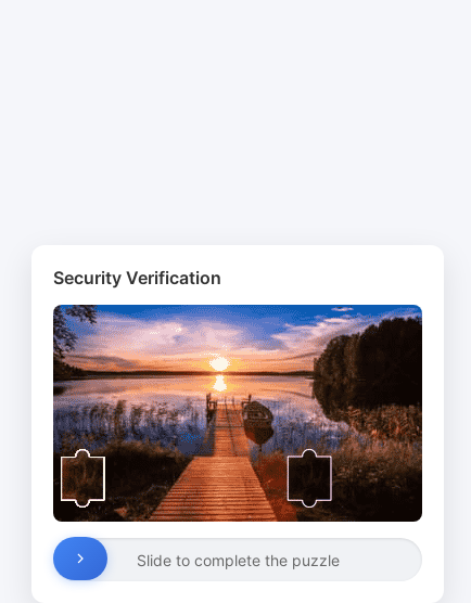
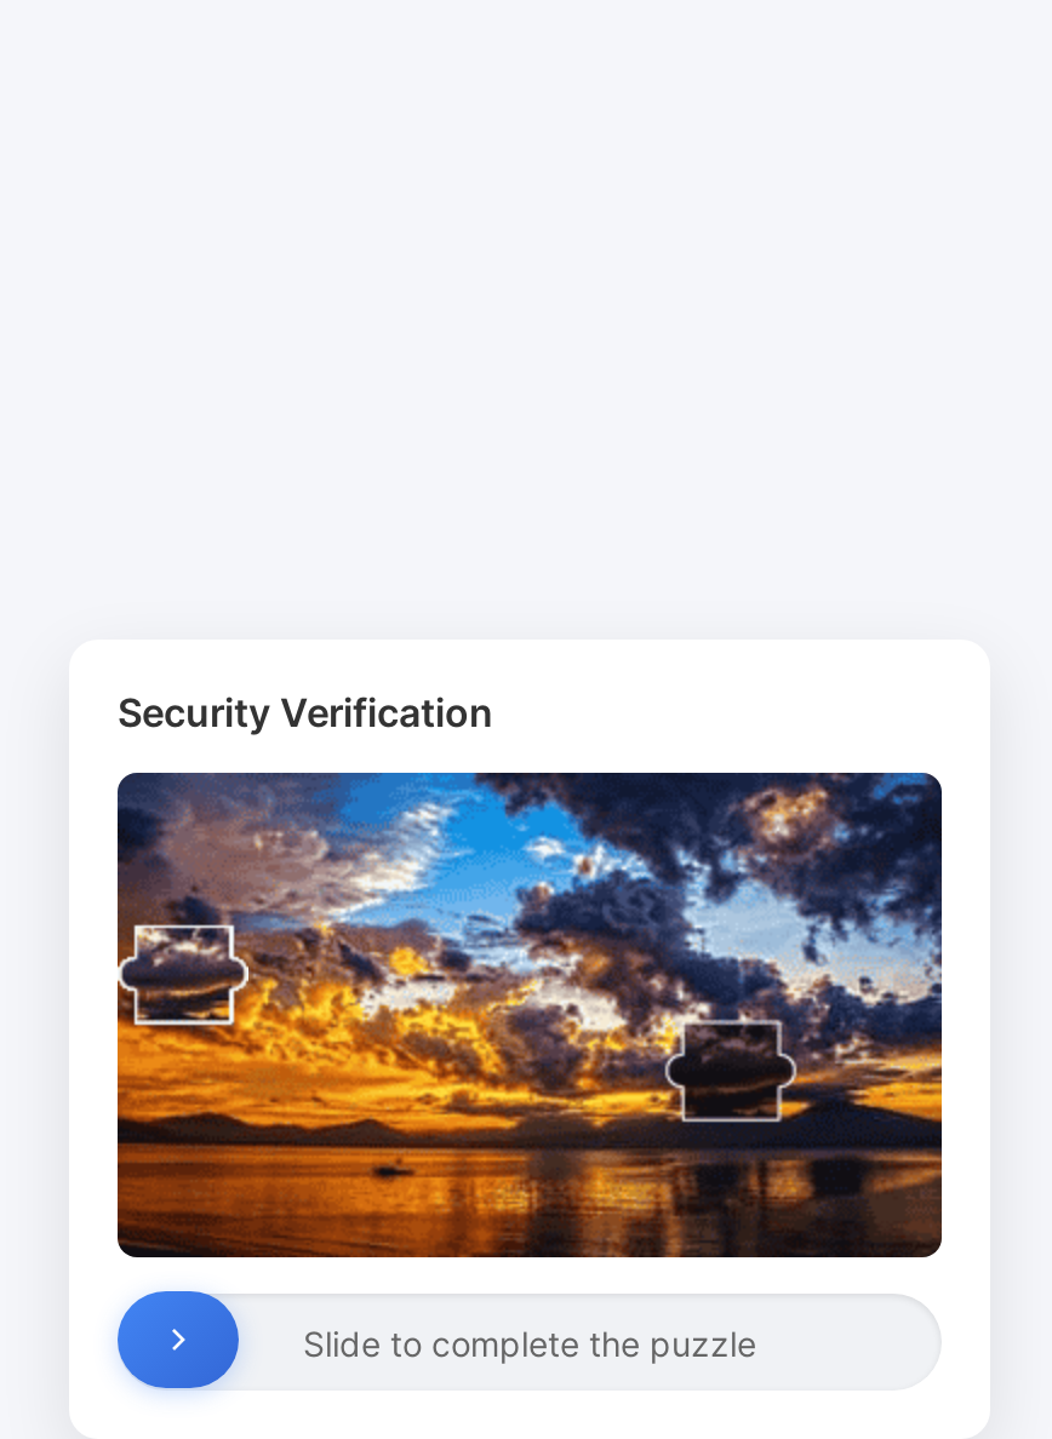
- [image]
+ [image]
